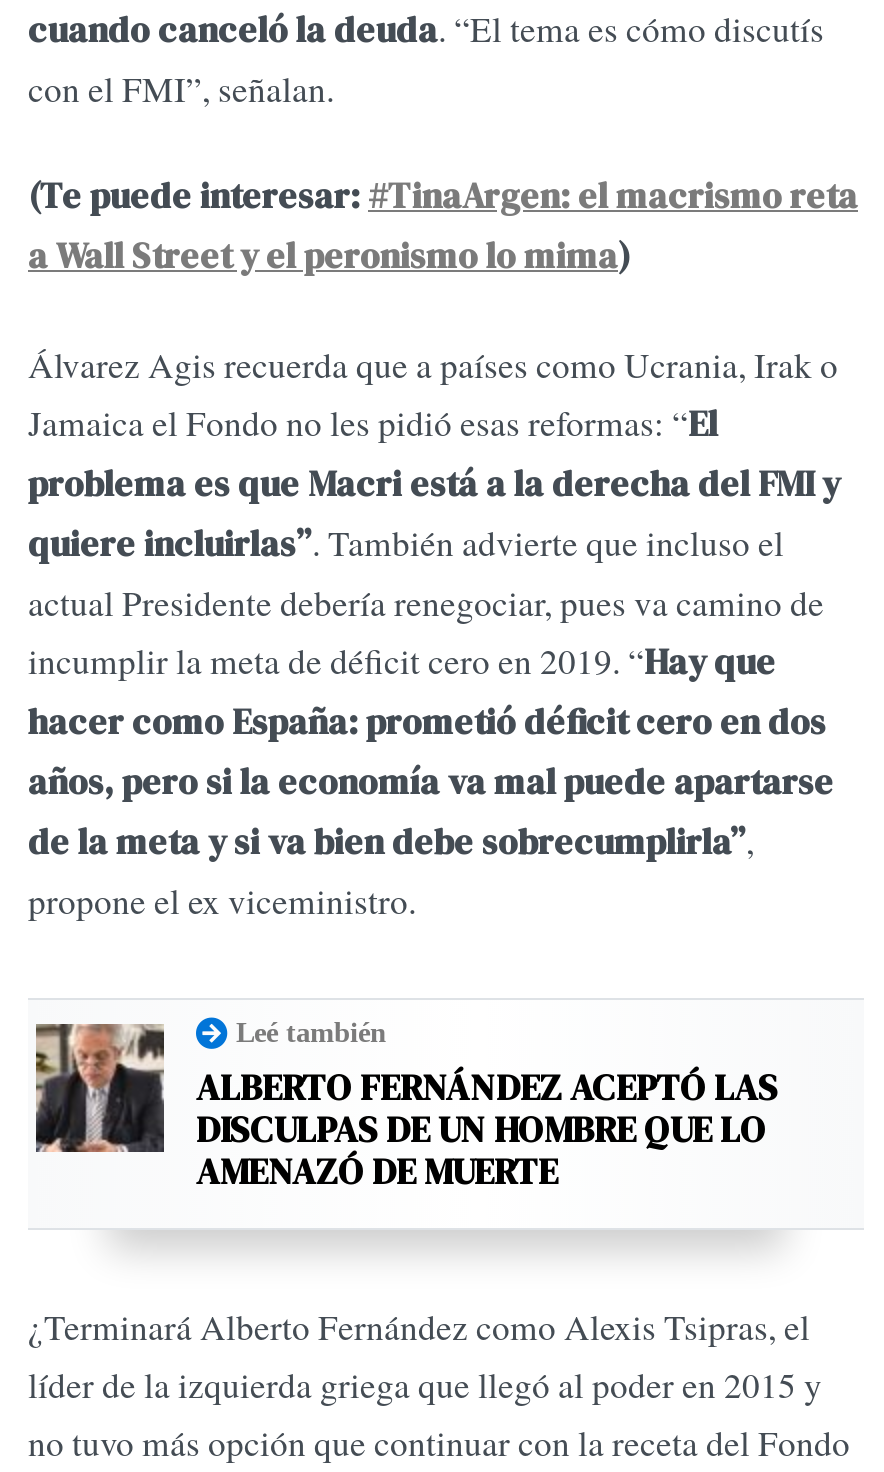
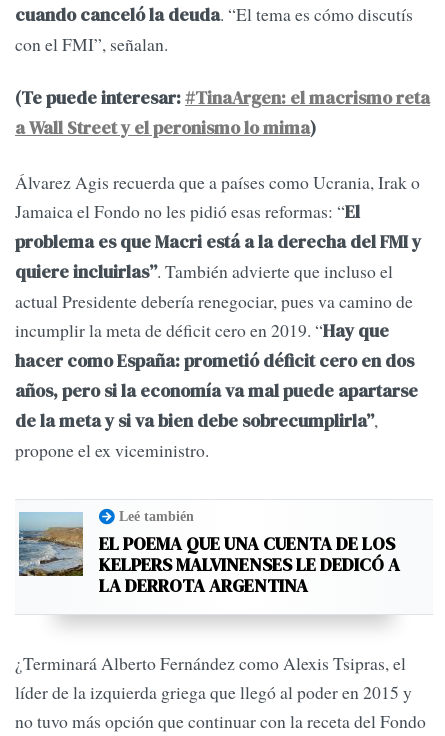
- [image]
- ALBERTO FERNÁNDEZ ACEPTÓ LAS
- DISCULPAS DE UN HOMBRE QUE LO
- AMENAZÓ DE MUERTE
+ [image]
+ EL POEMA QUE UNA CUENTA DE LOS
+ KELPERS MALVINENSES LE DEDICÓ A
+ LA DERROTA ARGENTINA
